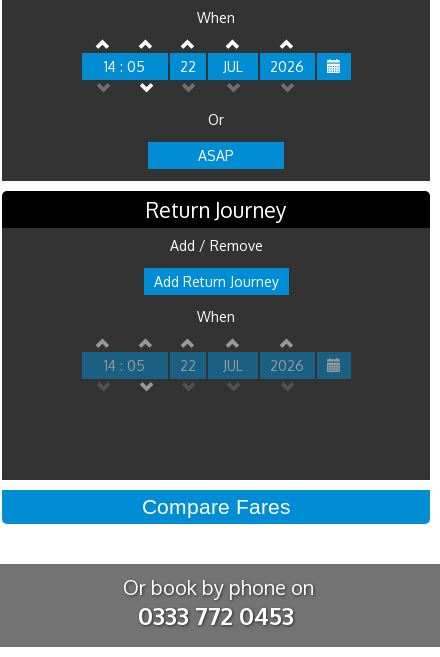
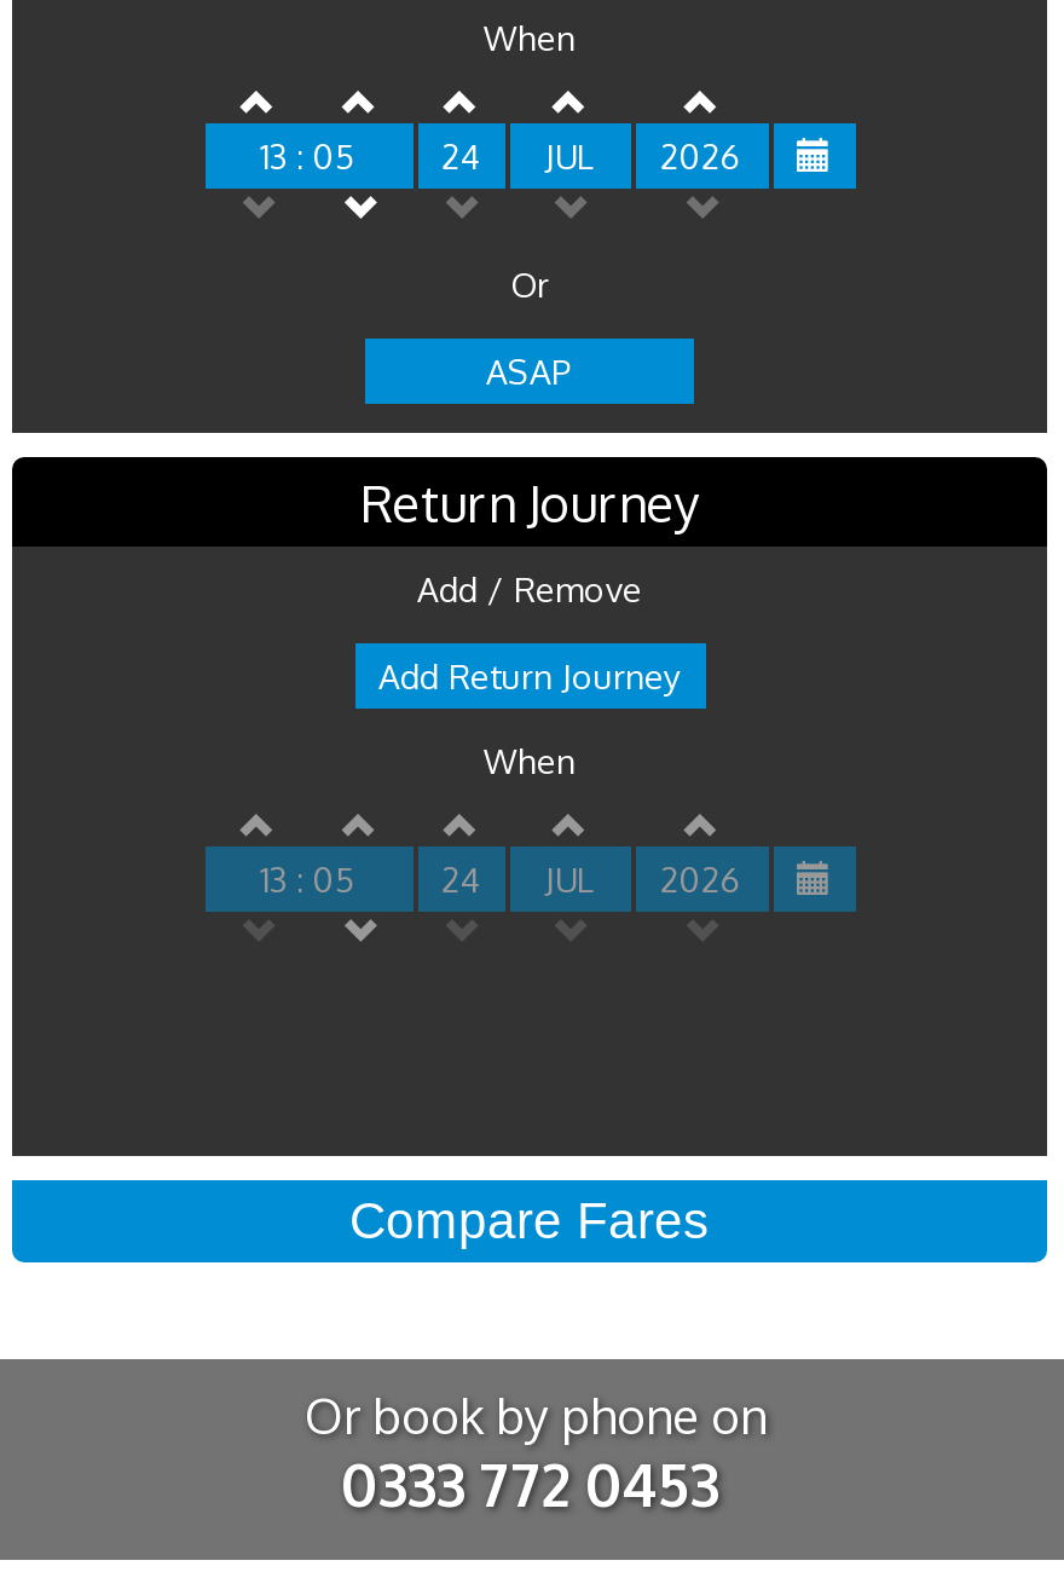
- 14 : 05
+ 13 : 05

- 22 JUL 2026
+ 24 JUL 2026

- 14 : 05
+ 13 : 05

- 22 JUL 2026
+ 24 JUL 2026
